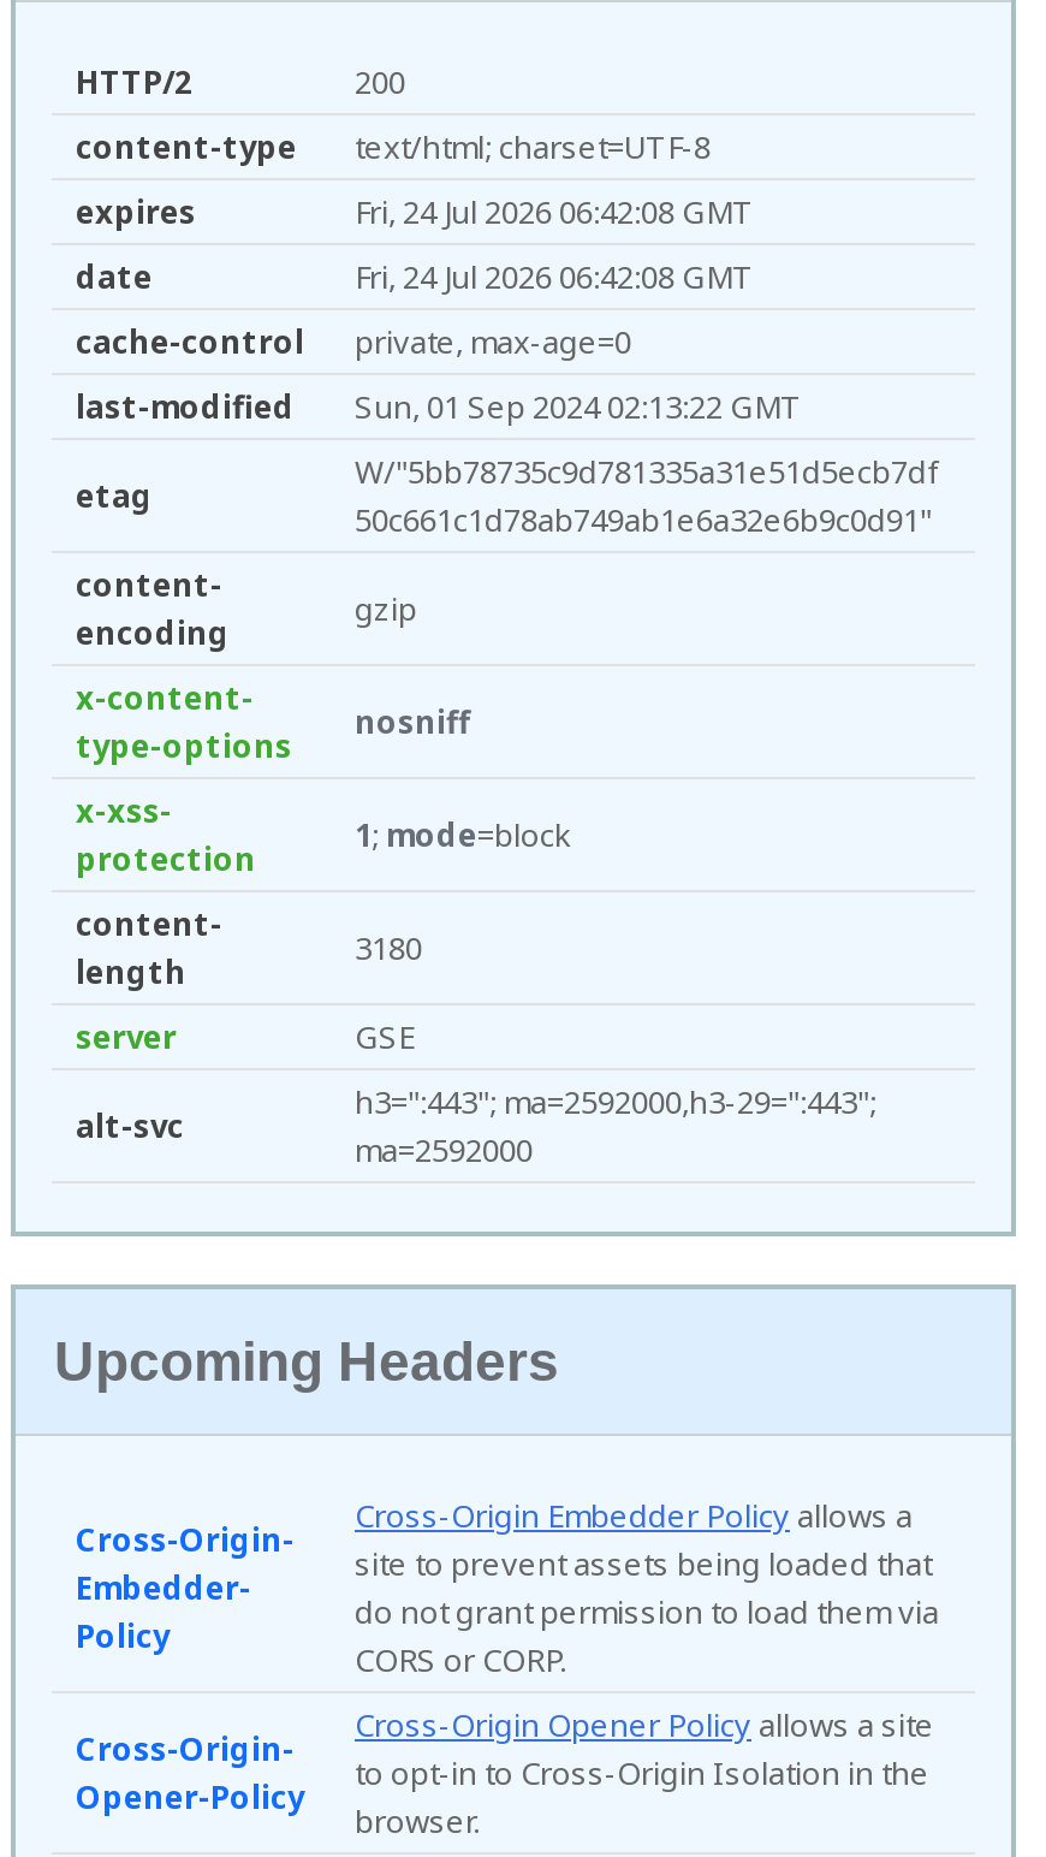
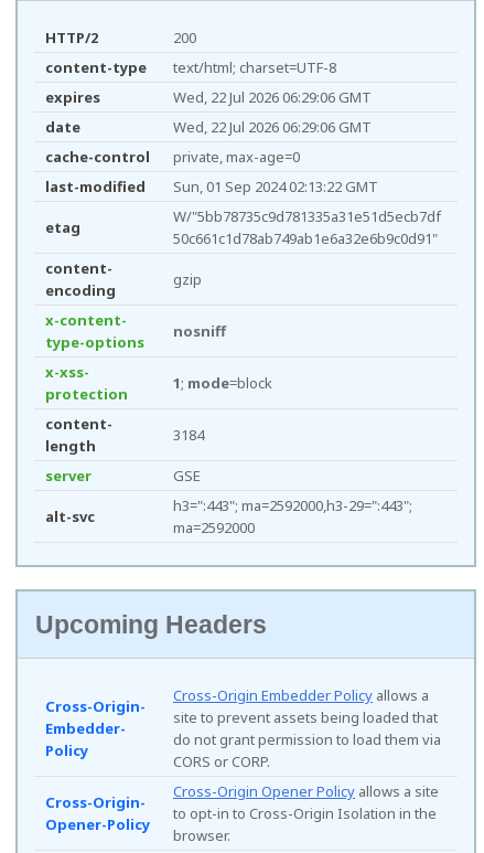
- Fri, 24 Jul 2026 06:42:08 GMT
+ Wed, 22 Jul 2026 06:29:06 GMT

- Fri, 24 Jul 2026 06:42:08 GMT
+ Wed, 22 Jul 2026 06:29:06 GMT

- 3180
+ 3184
